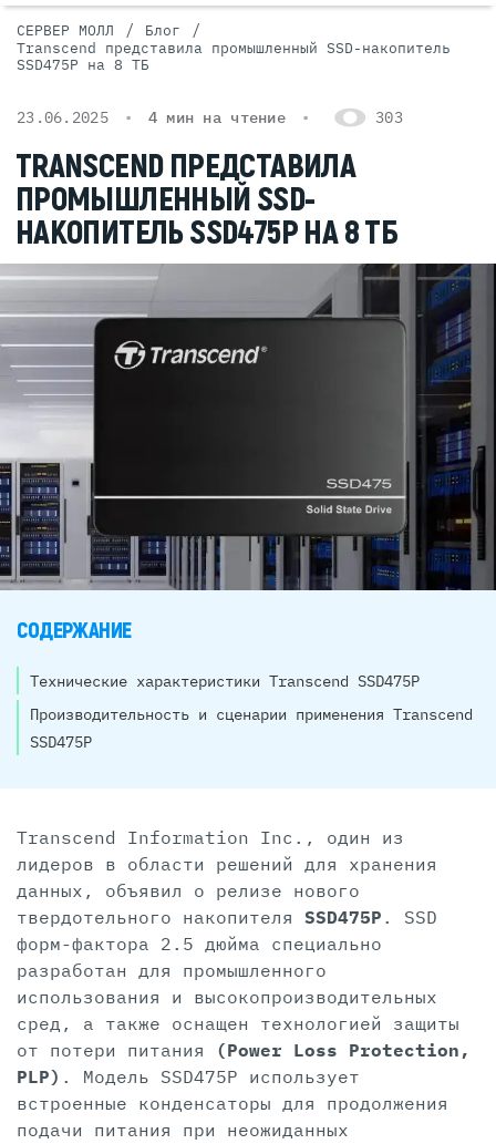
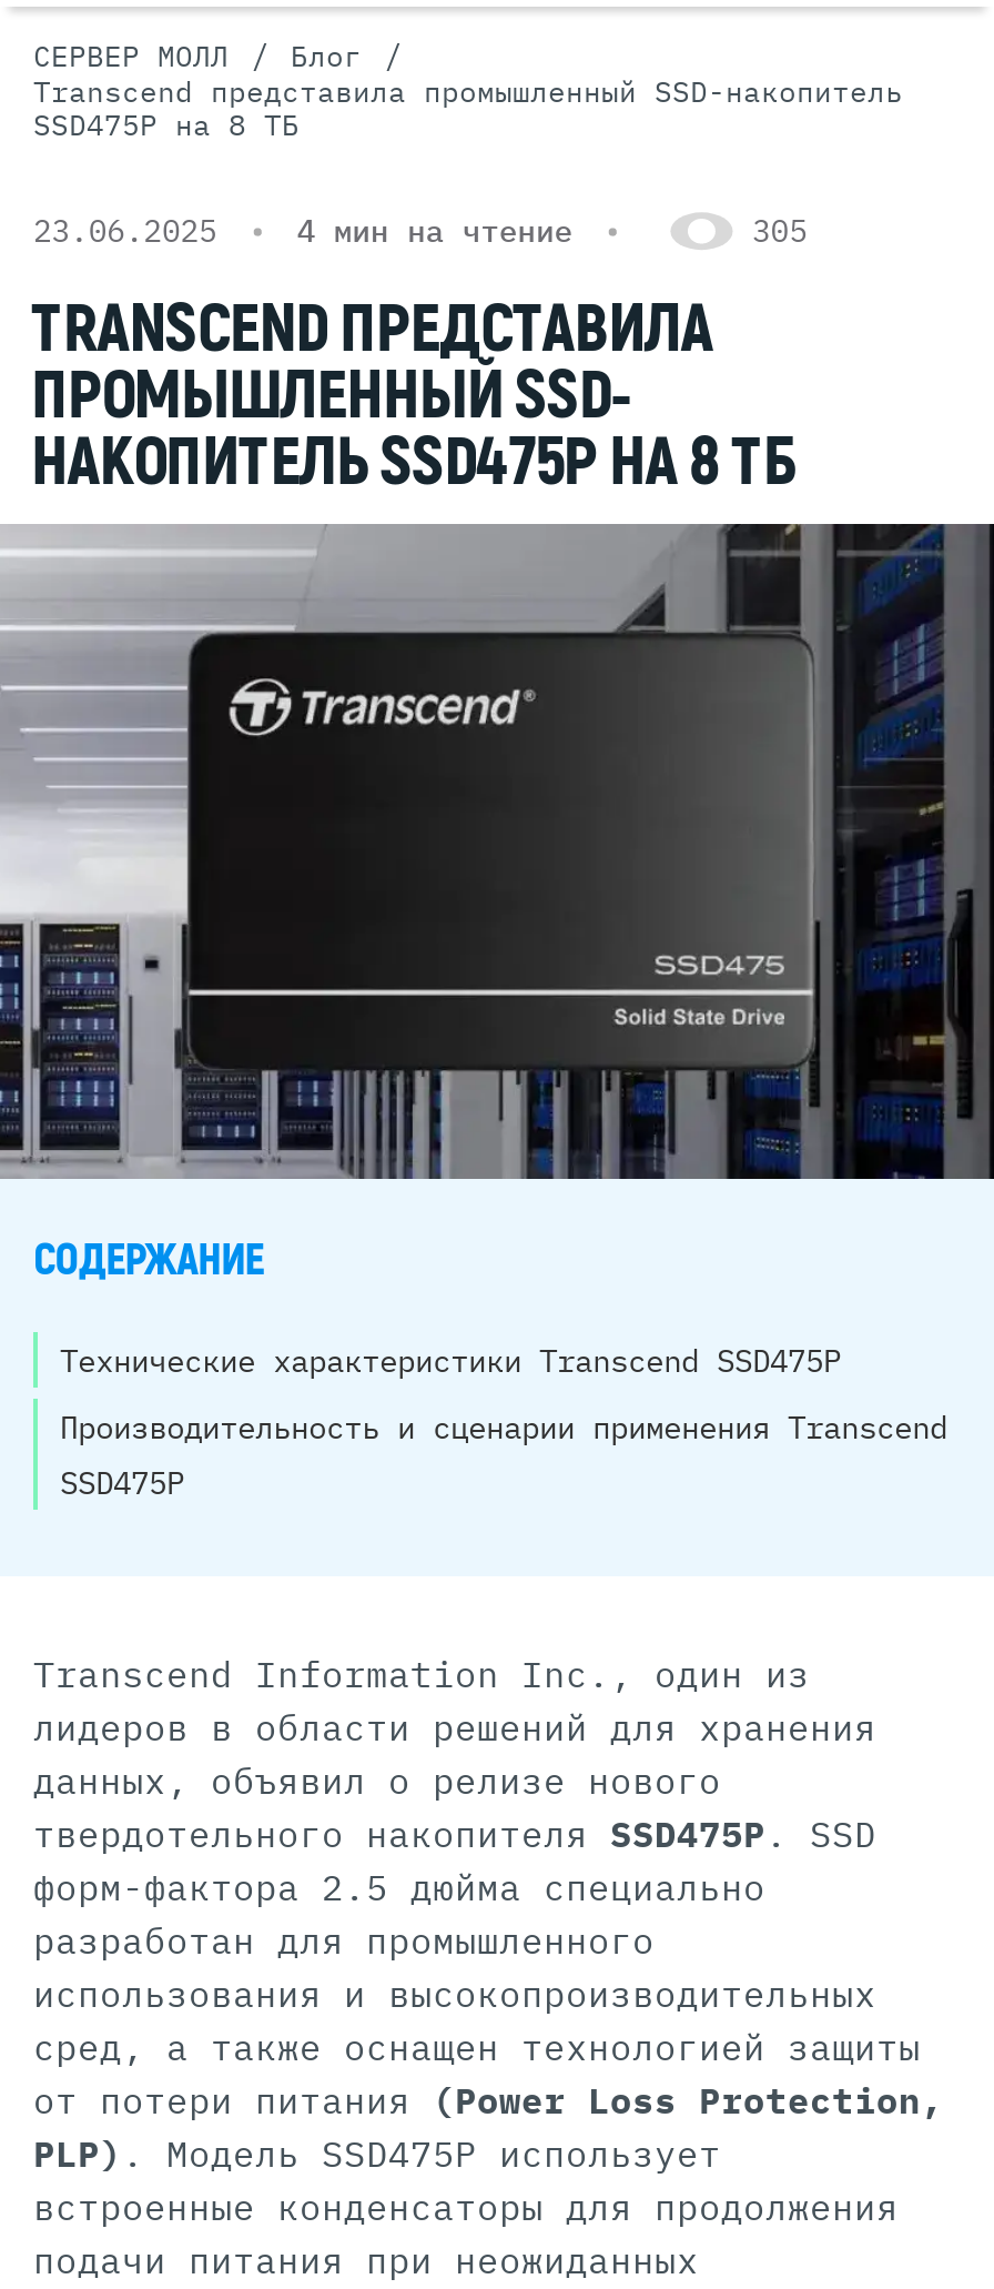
- 303
+ 305
